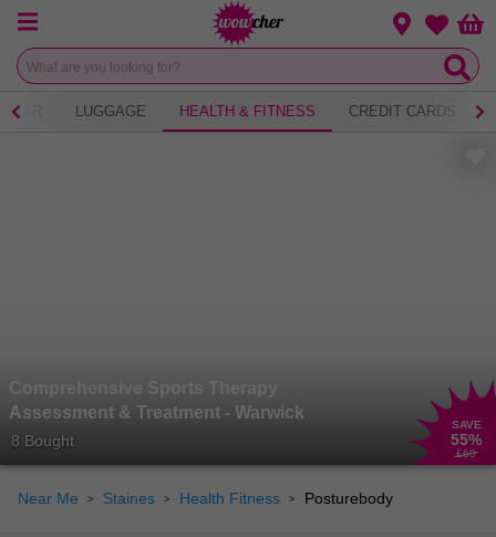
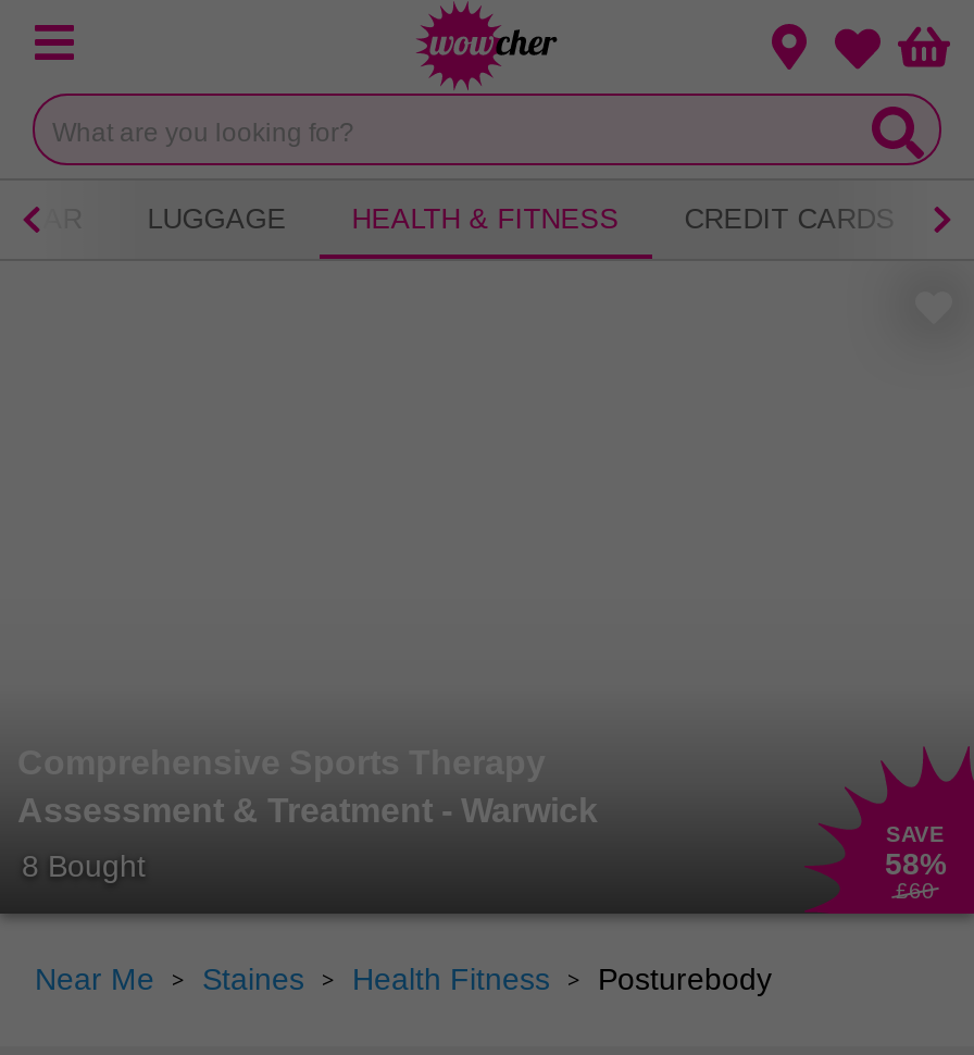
- 55%
+ 58%
